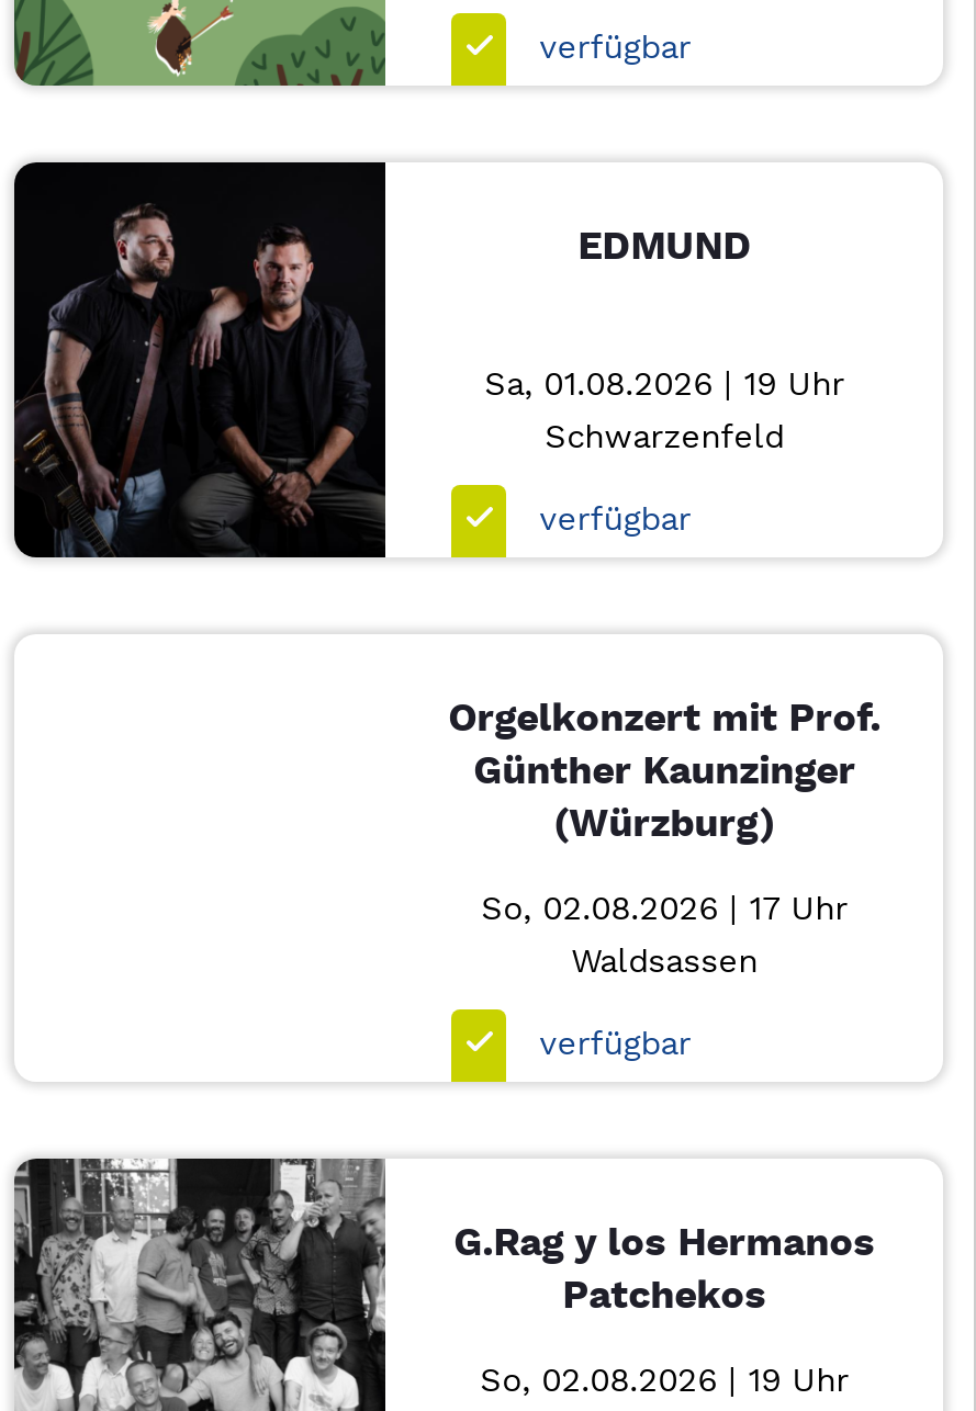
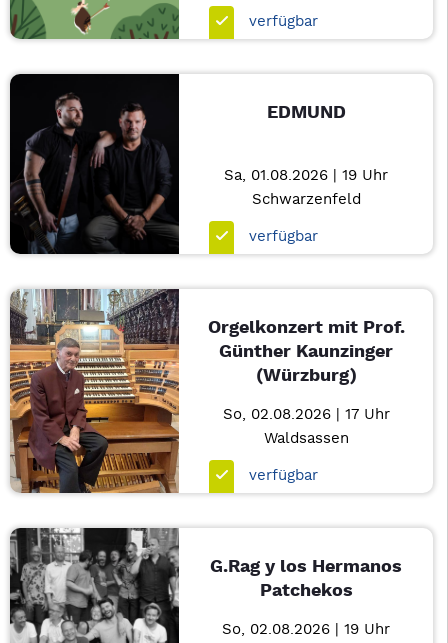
+ [image]
